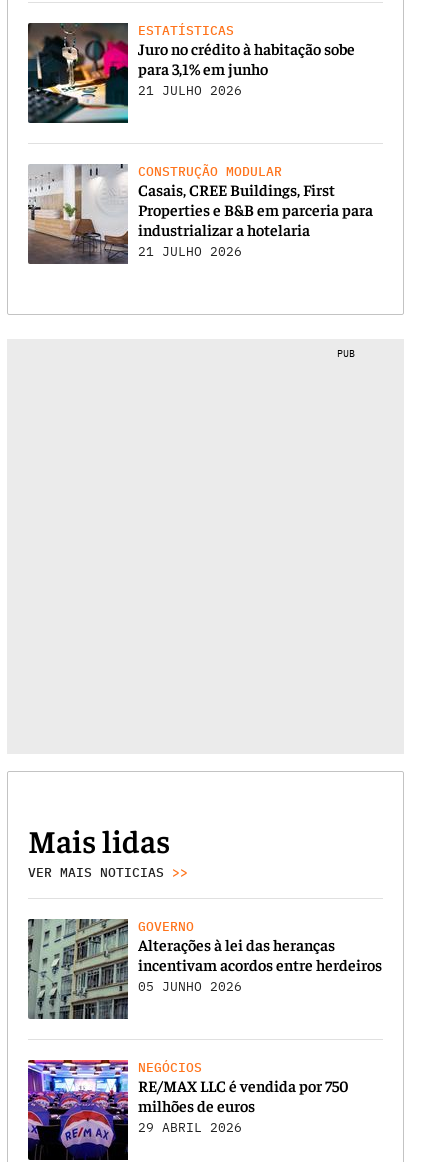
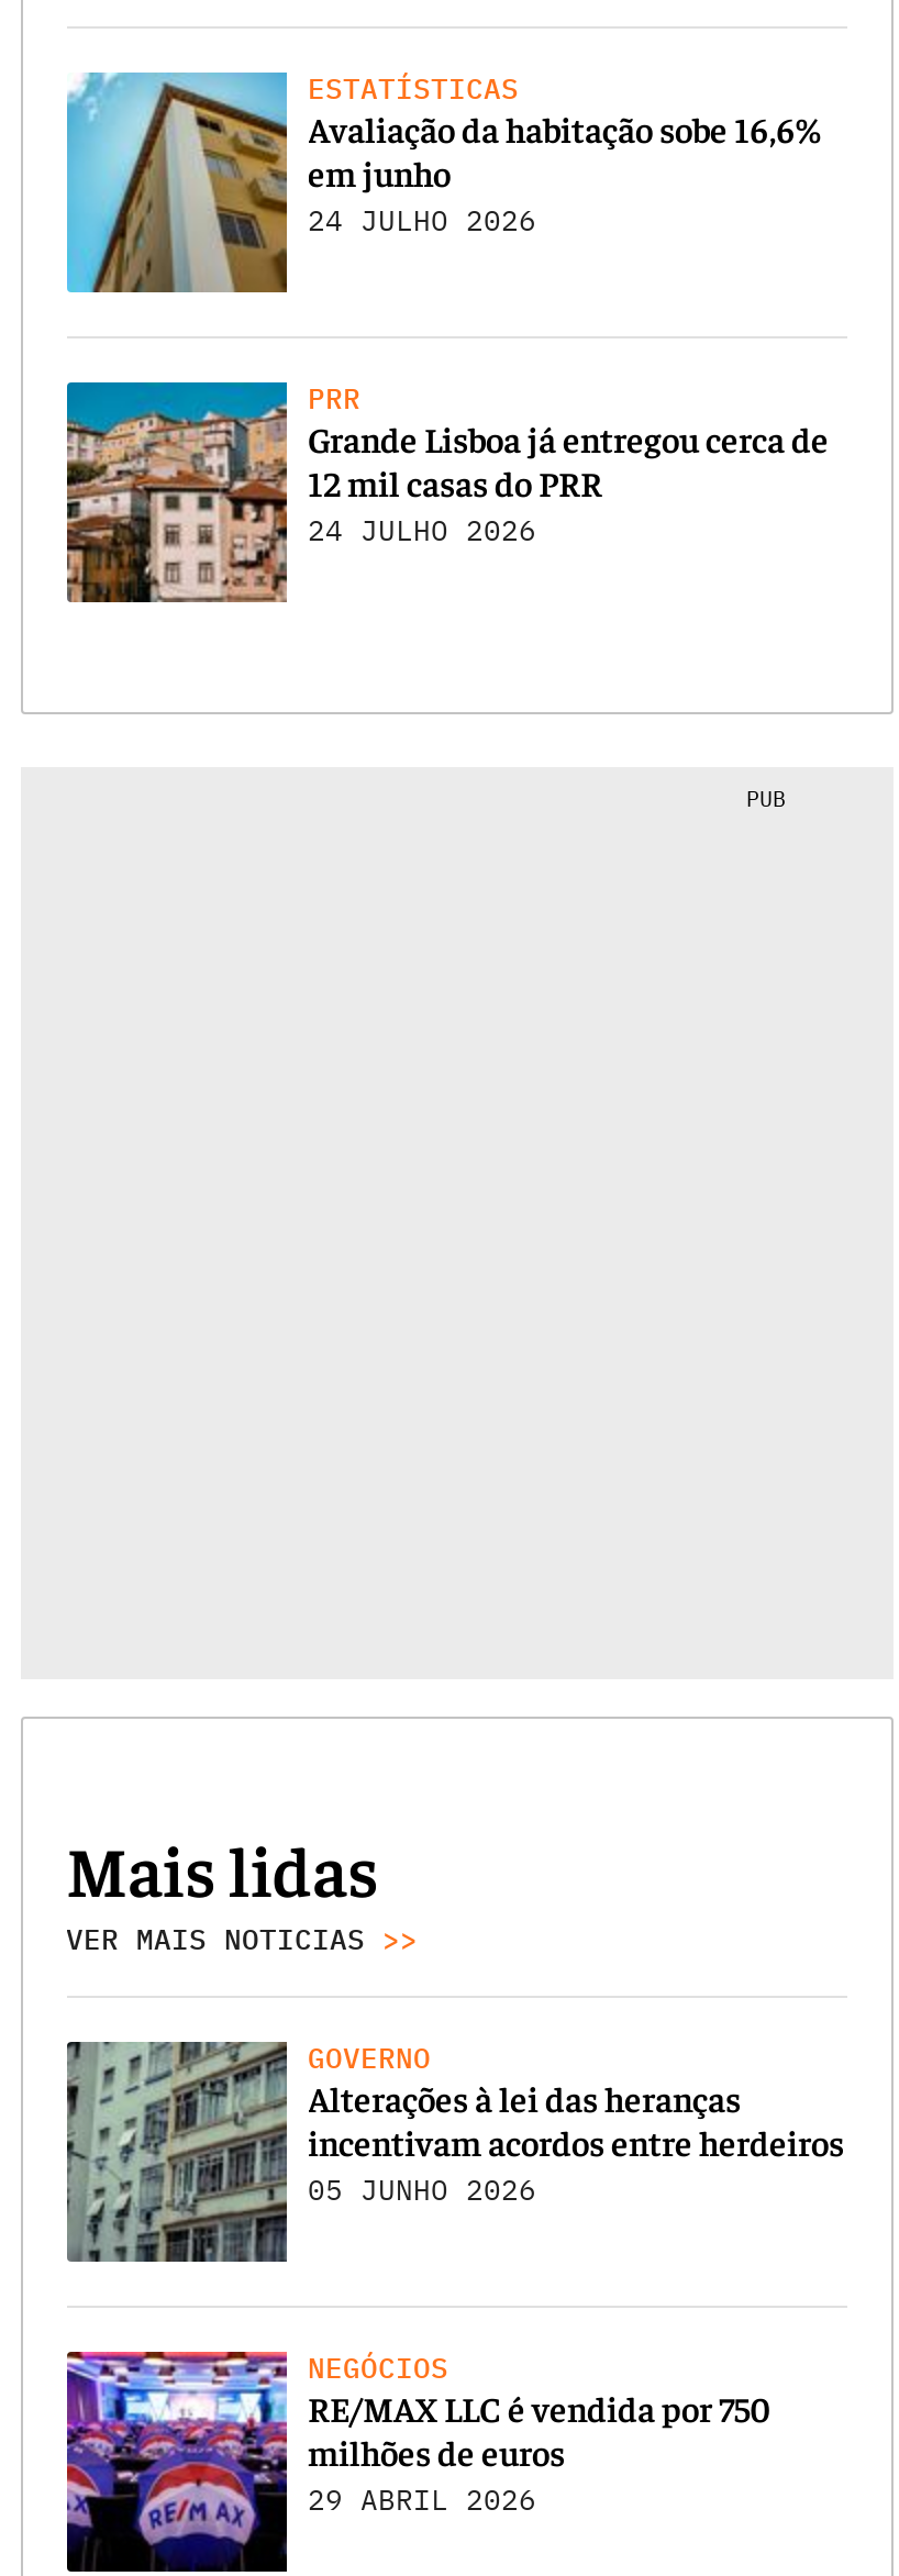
- [image]
- Juro no crédito à habitação sobe
- para 3,1% em junho
- 21 JULHO 2026
+ [image]
+ Avaliação da habitação sobe 16,6%
+ em junho
+ 24 JULHO 2026

- [image]
- CONSTRUÇÃO MODULAR
- Casais, CREE Buildings, First
- Properties e B&B em parceria para
- industrializar a hotelaria
- 21 JULHO 2026
+ [image]
+ PRR
+ Grande Lisboa já entregou cerca de
+ 12 mil casas do PRR
+ 24 JULHO 2026
